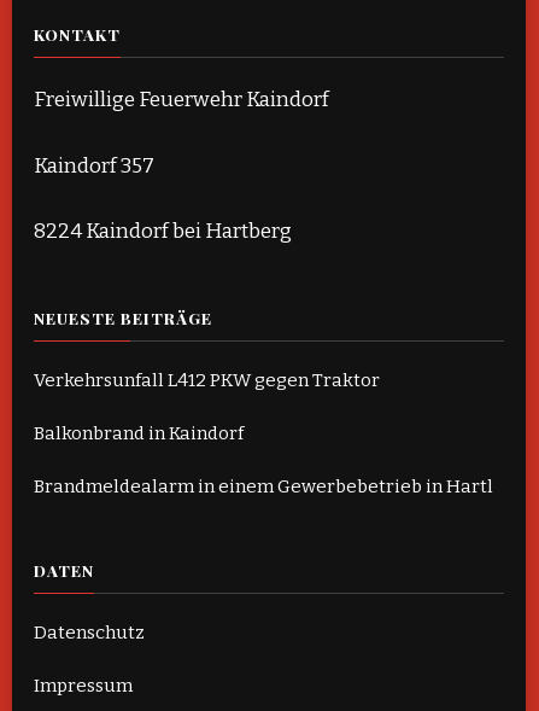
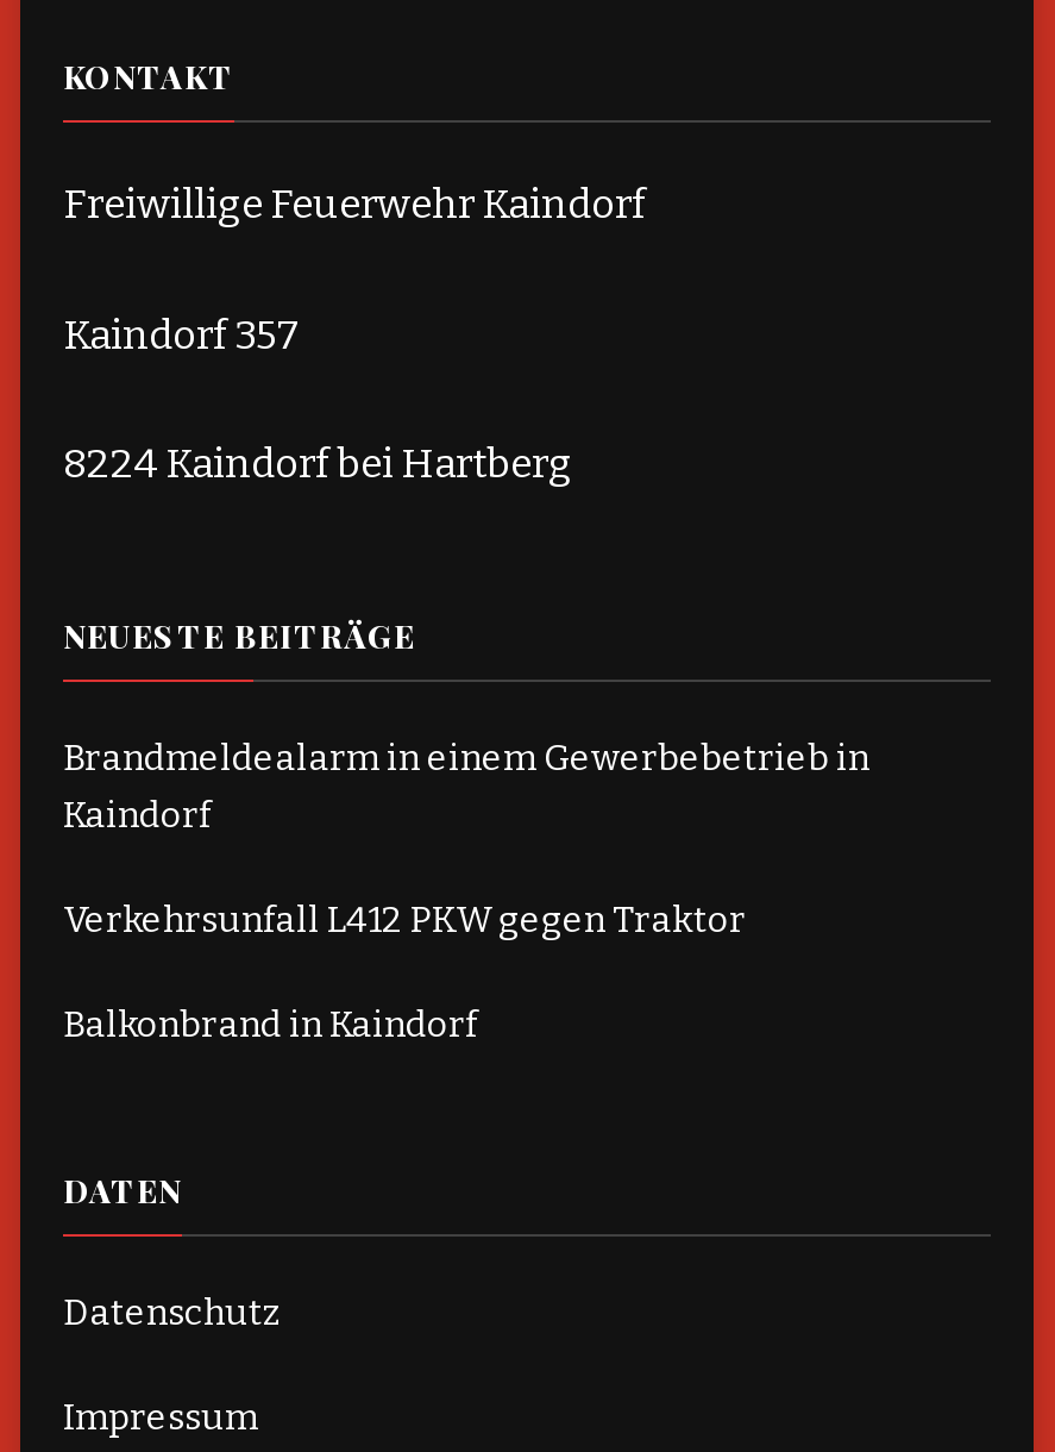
+ Brandmeldealarm in einem Gewerbebetrieb in
+ Kaindorf

moved down: Verkehrsunfall L412 PKW gegen Traktor | Balkonbrand in Kaindorf

- Brandmeldealarm in einem Gewerbebetrieb in Hartl
